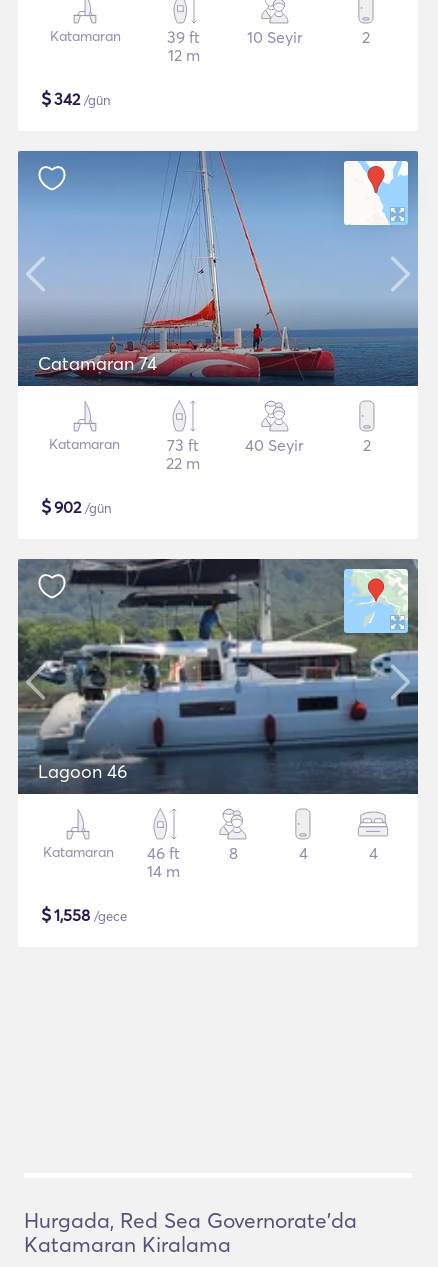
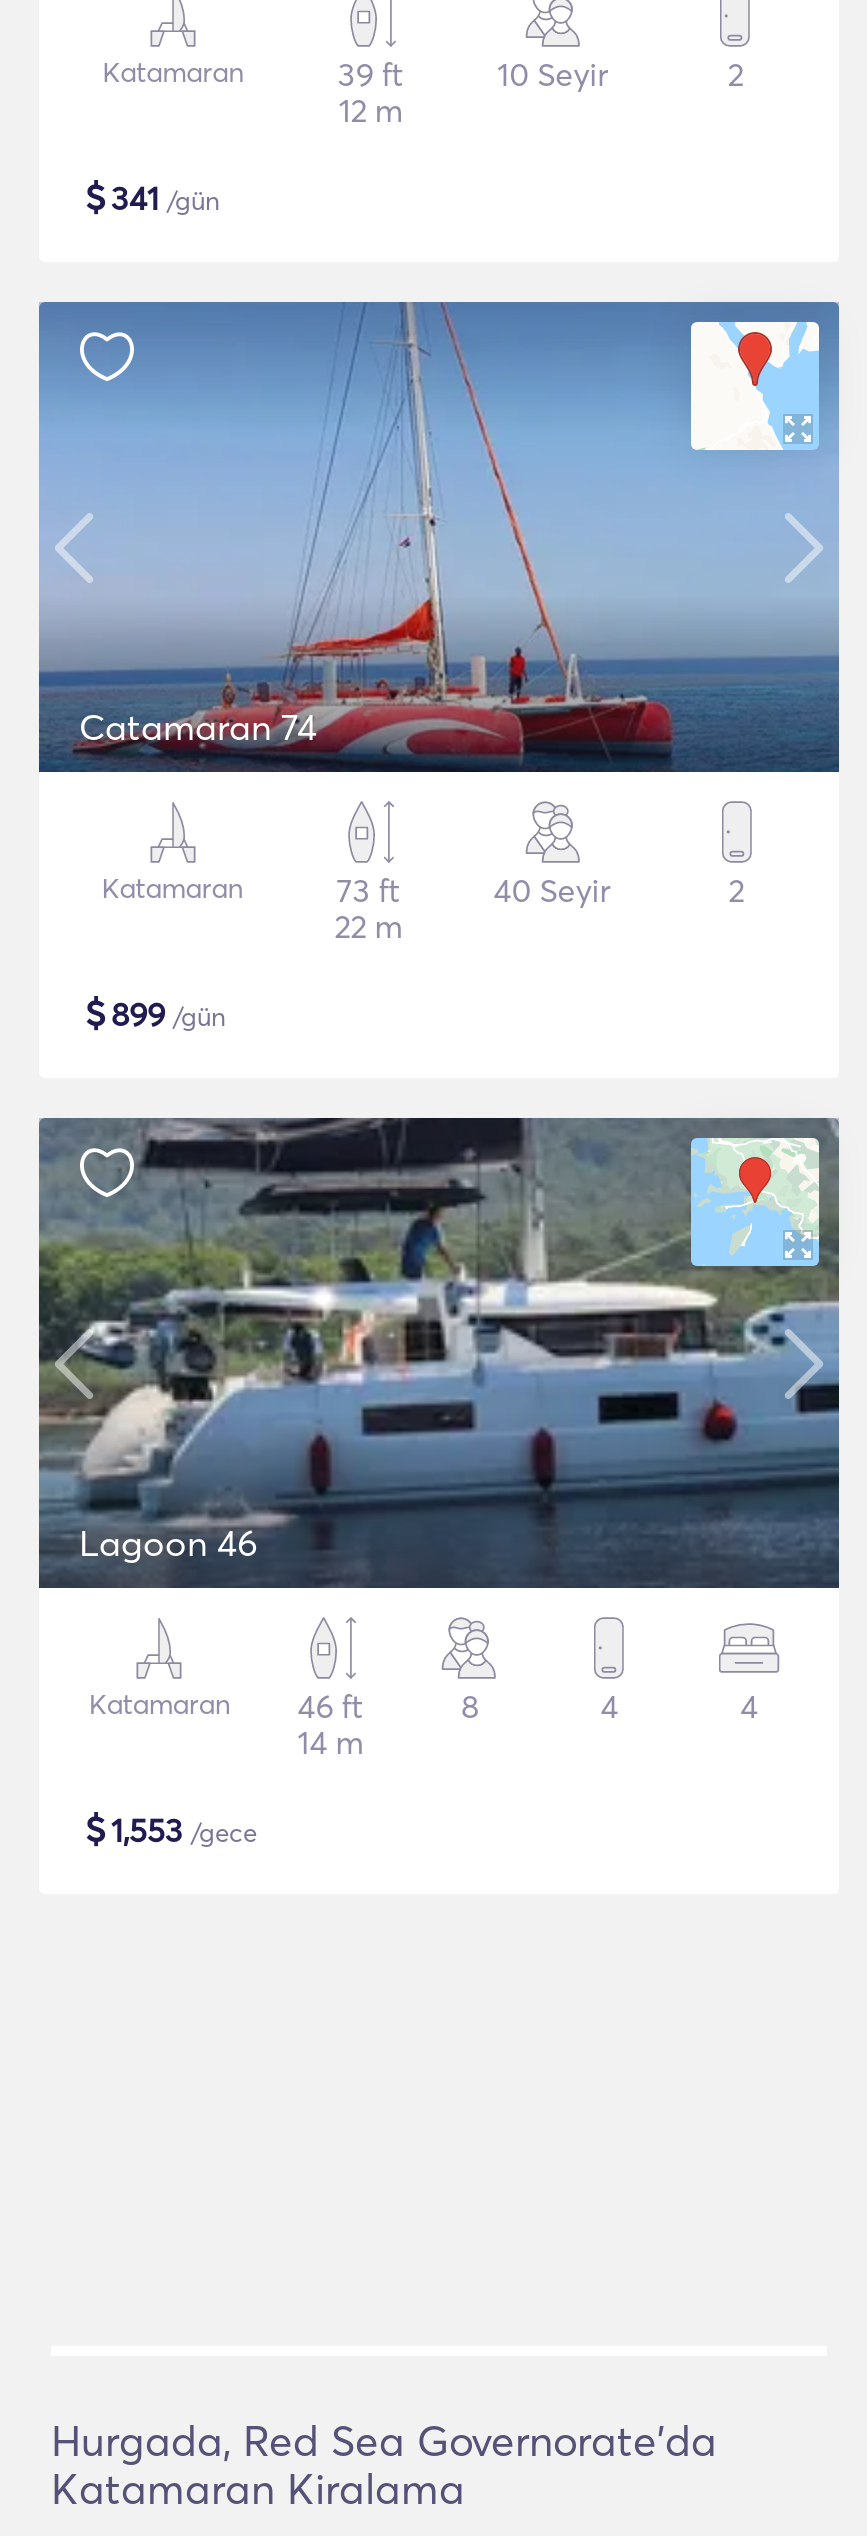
- $342 /gün
+ $341 /gün

- $902 /gün
+ $899 /gün

- $1,558 /gece
+ $1,553 /gece
